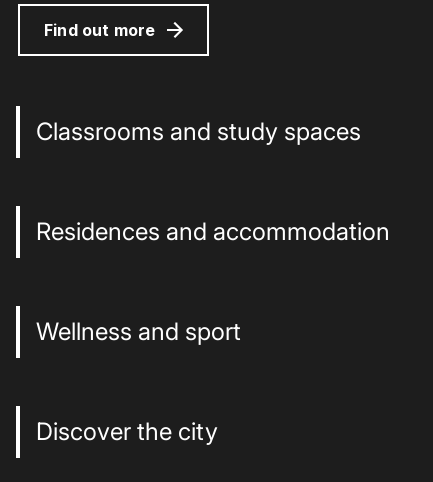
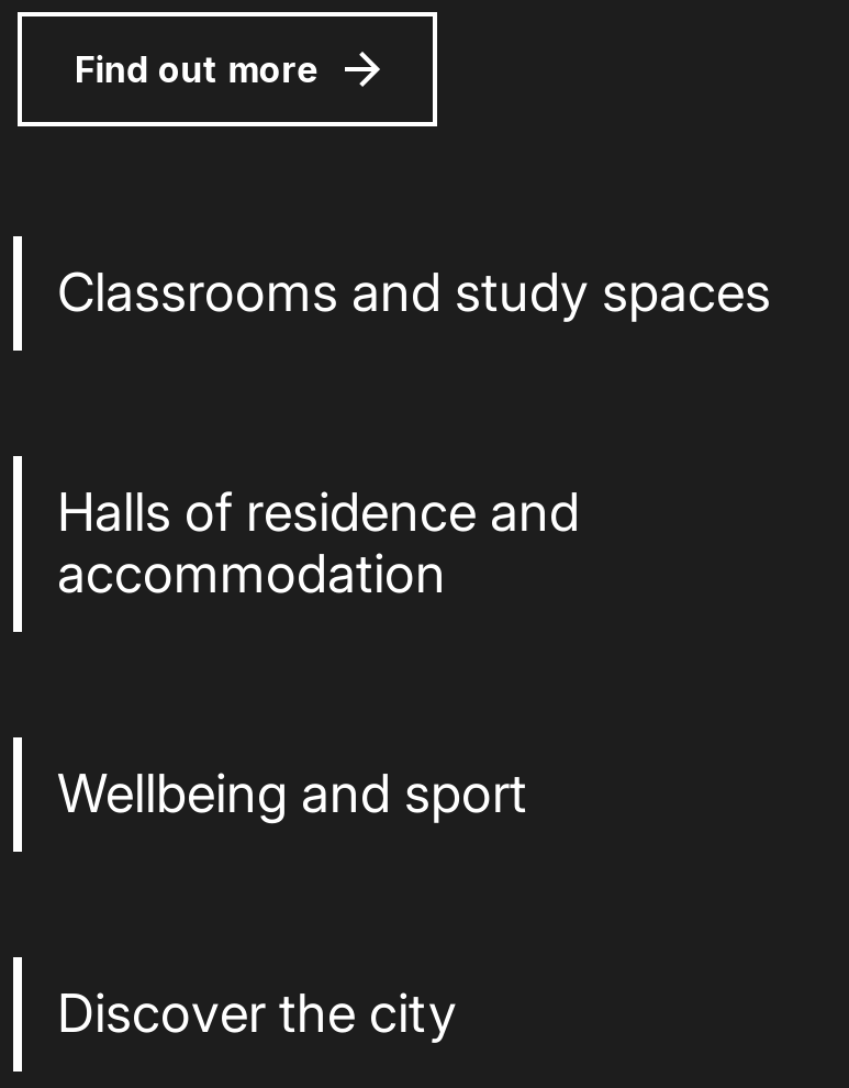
- Residences and accommodation
+ Halls of residence and
+ accommodation

- Wellness and sport
+ Wellbeing and sport
